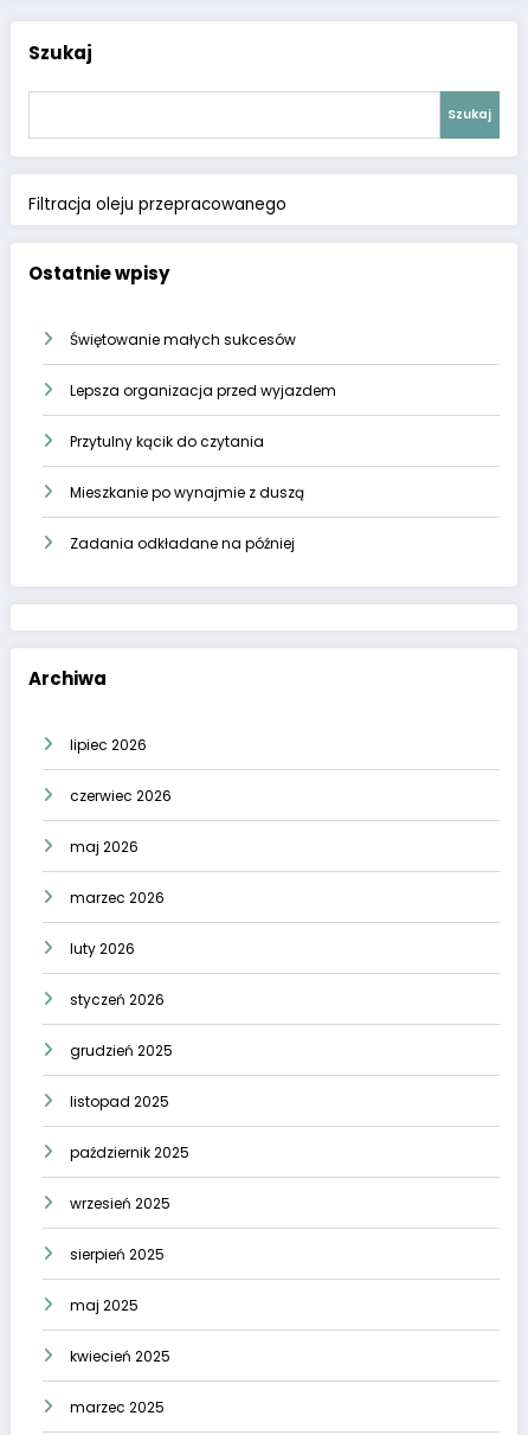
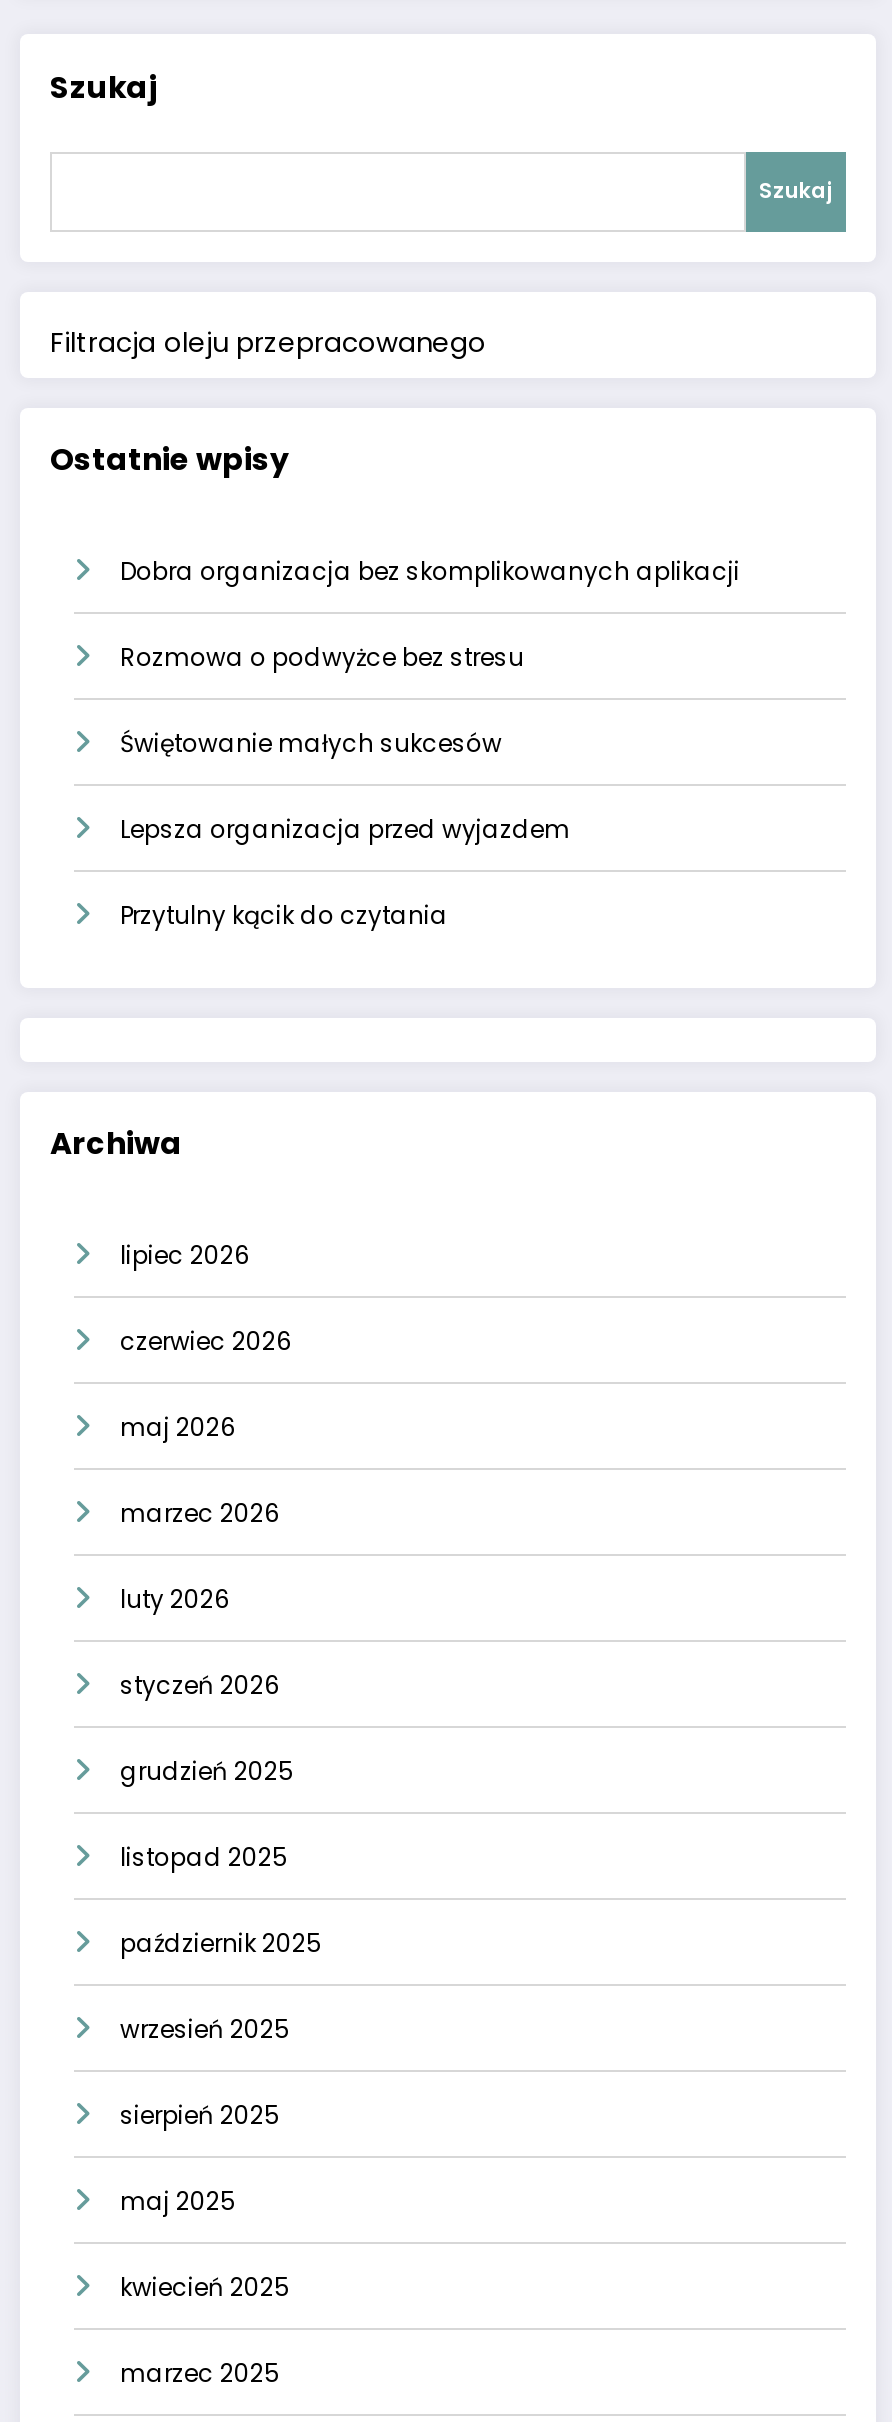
+ Dobra organizacja bez skomplikowanych aplikacji
+ Rozmowa o podwyżce bez stresu

moved down: Świętowanie małych sukcesów | Lepsza organizacja przed wyjazdem | Przytulny kącik do czytania

- Mieszkanie po wynajmie z duszą
- Zadania odkładane na później
